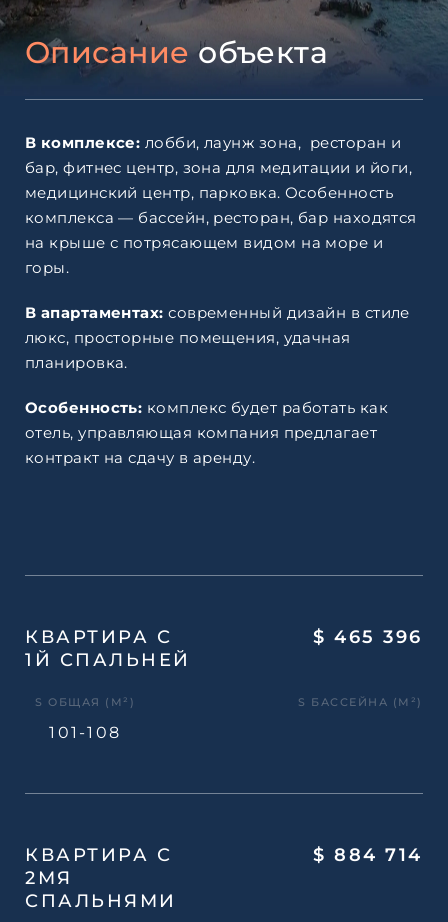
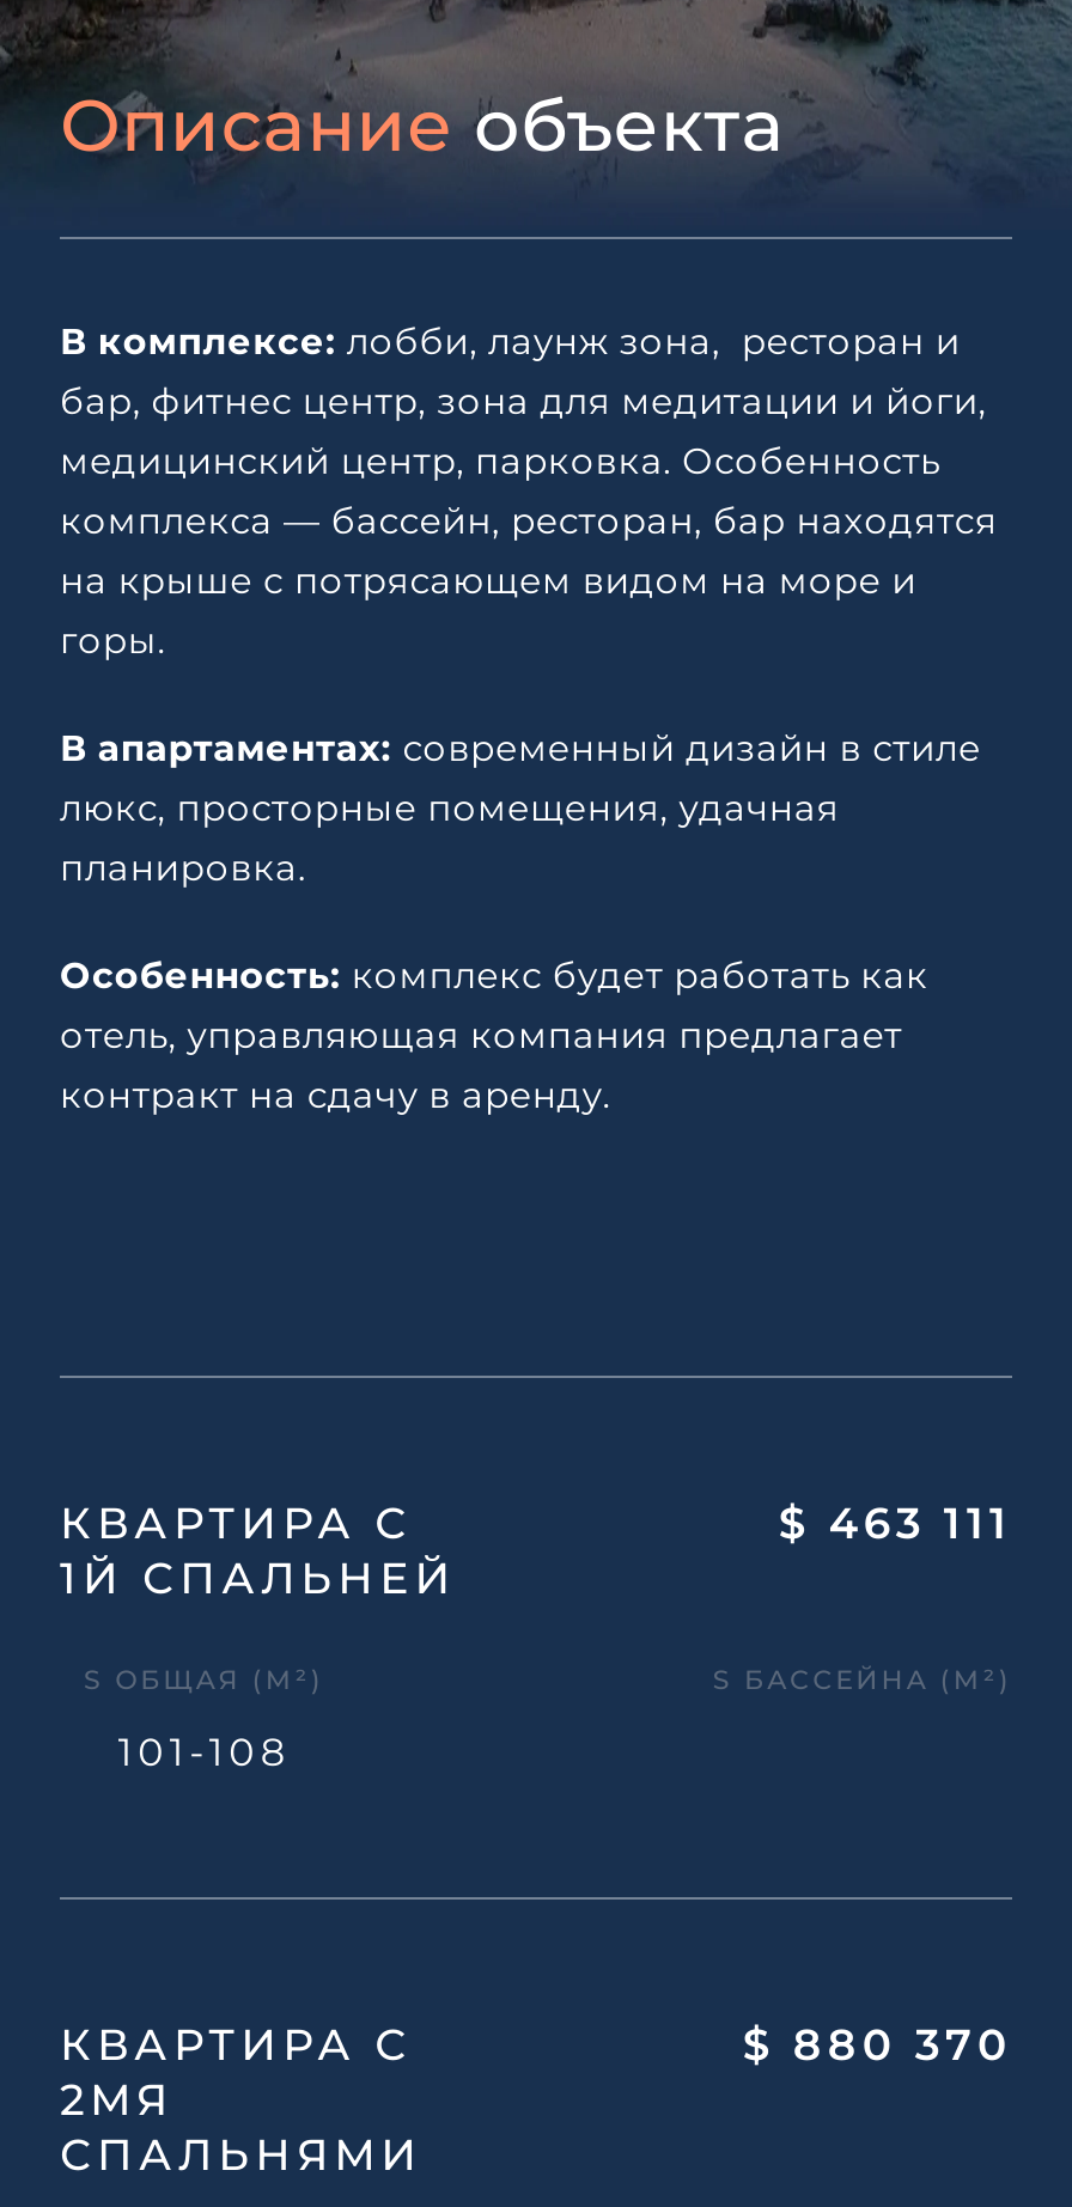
- $ 465 396
+ $ 463 111

- $ 884 714
+ $ 880 370
